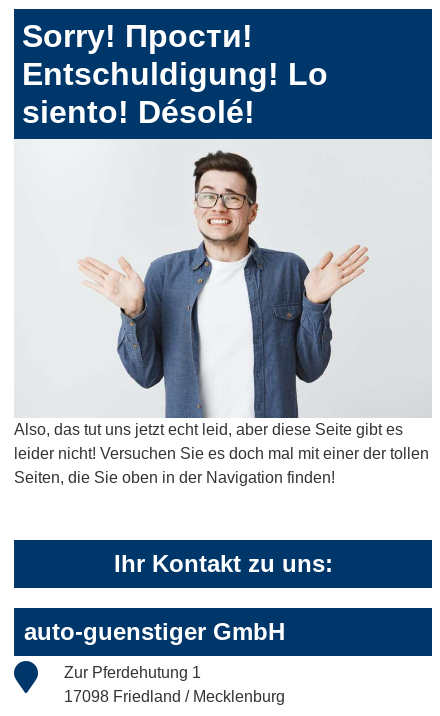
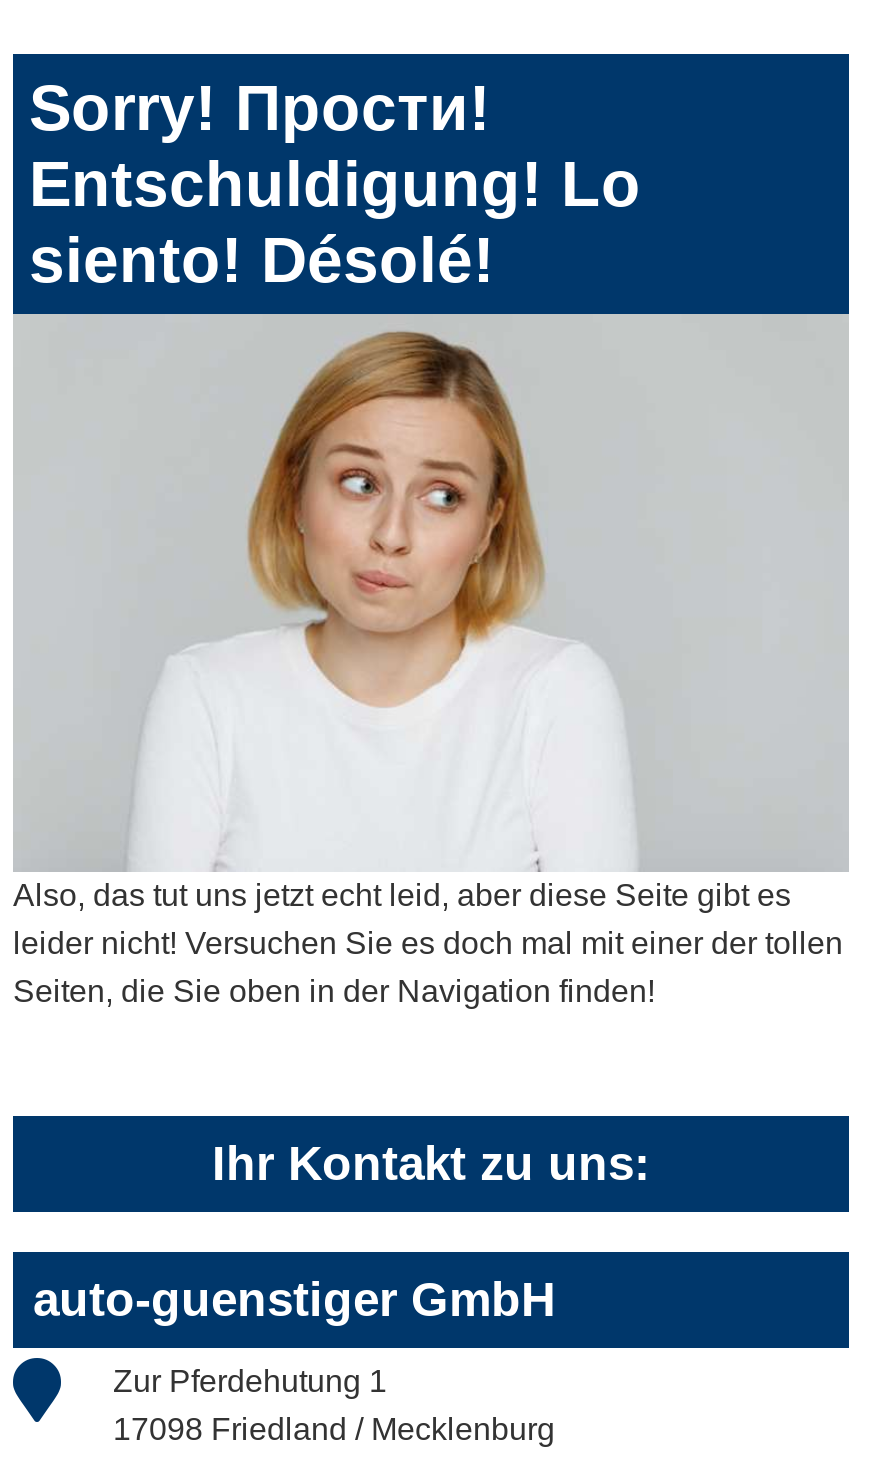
- [image]
+ [image]
